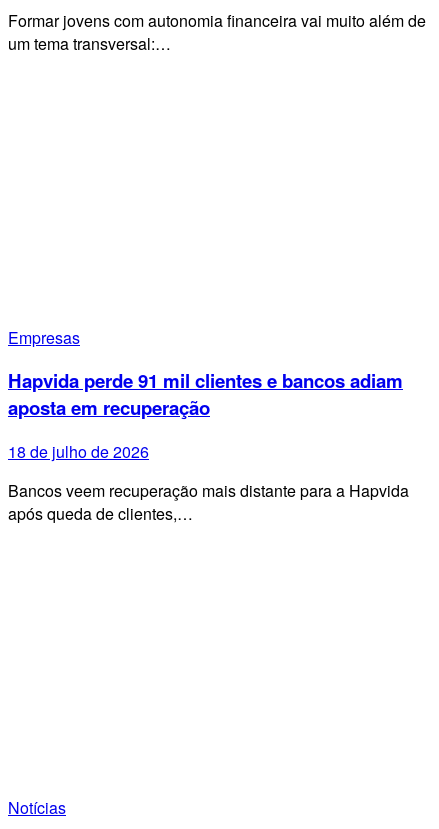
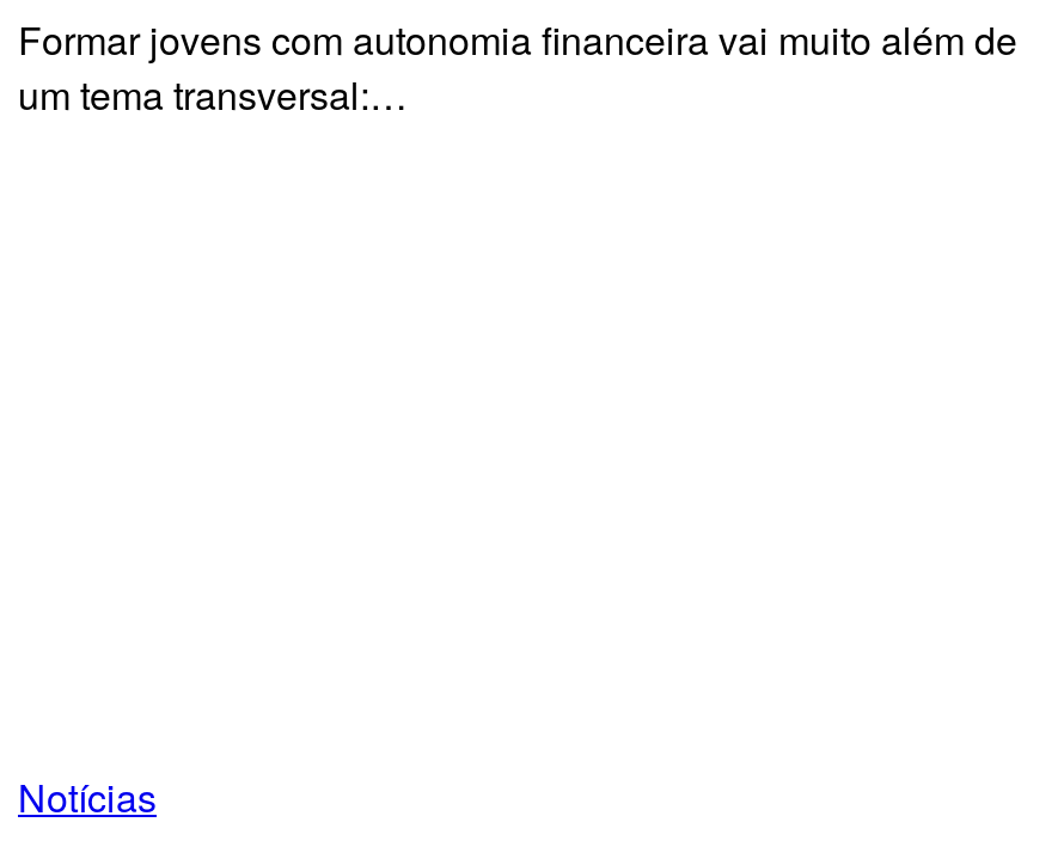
- Empresas
- Hapvida perde 91 mil clientes e bancos adiam
- aposta em recuperação
- 18 de julho de 2026
- Bancos veem recuperação mais distante para a Hapvida
- após queda de clientes,…
